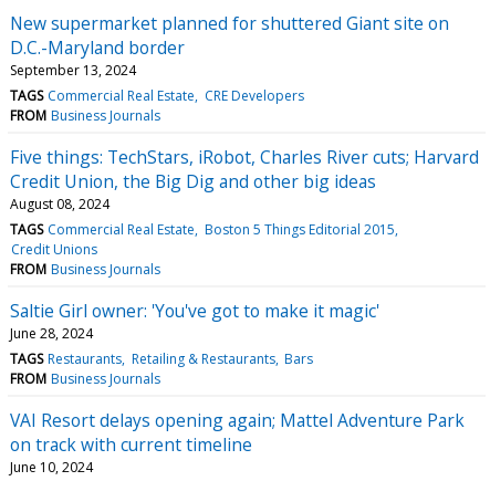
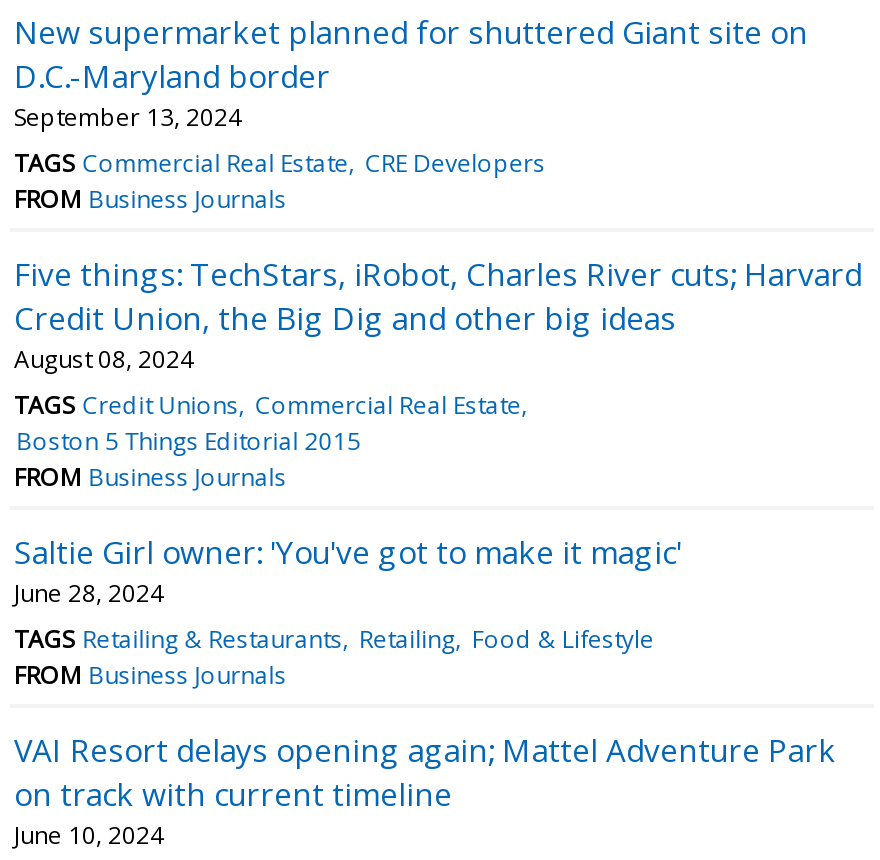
- TAGS Commercial Real Estate Boston 5 Things Editorial 2015
- Credit Unions
+ TAGS Credit Unions Commercial Real Estate
+ Boston 5 Things Editorial 2015

- TAGS Restaurants Retailing & Restaurants Bars
+ TAGS Retailing & Restaurants Retailing Food & Lifestyle
